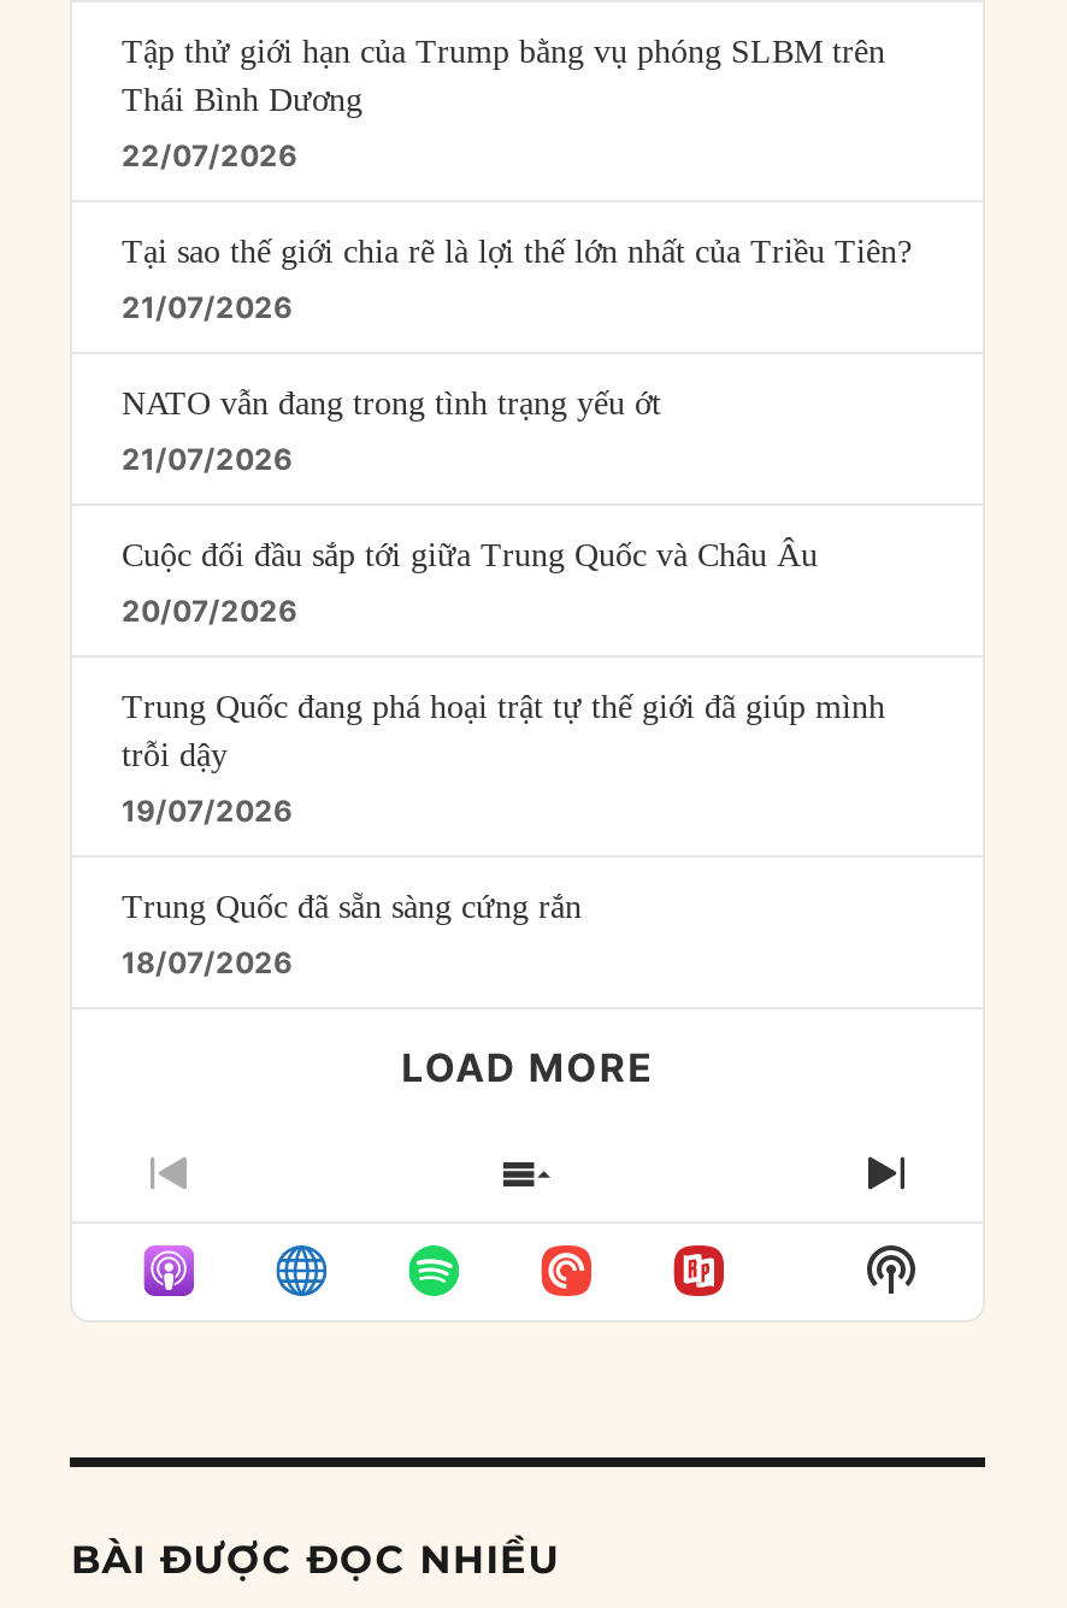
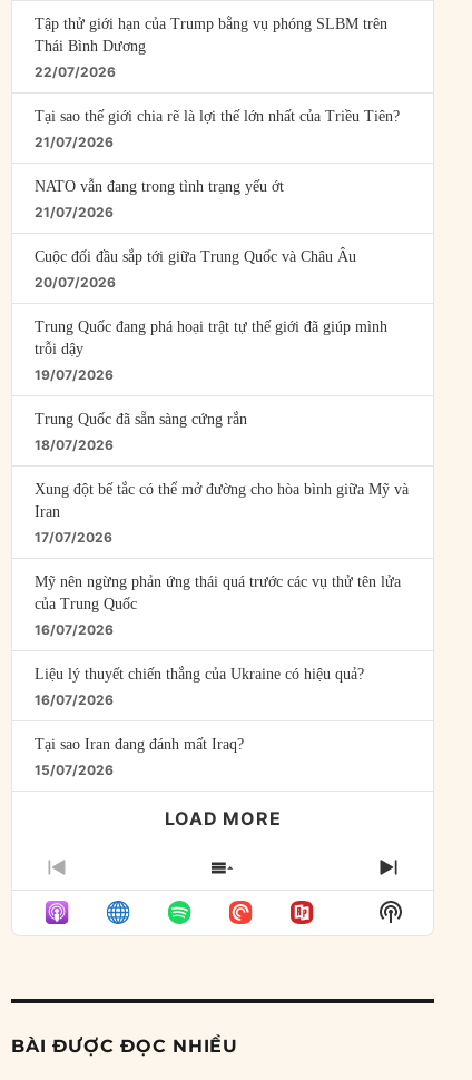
+ Xung đột bế tắc có thể mở đường cho hòa bình giữa Mỹ và
+ Iran
+ 17/07/2026
+ Mỹ nên ngừng phản ứng thái quá trước các vụ thử tên lửa
+ của Trung Quốc
+ 16/07/2026
+ Liệu lý thuyết chiến thắng của Ukraine có hiệu quả?
+ 16/07/2026
+ Tại sao Iran đang đánh mất Iraq?
+ 15/07/2026
